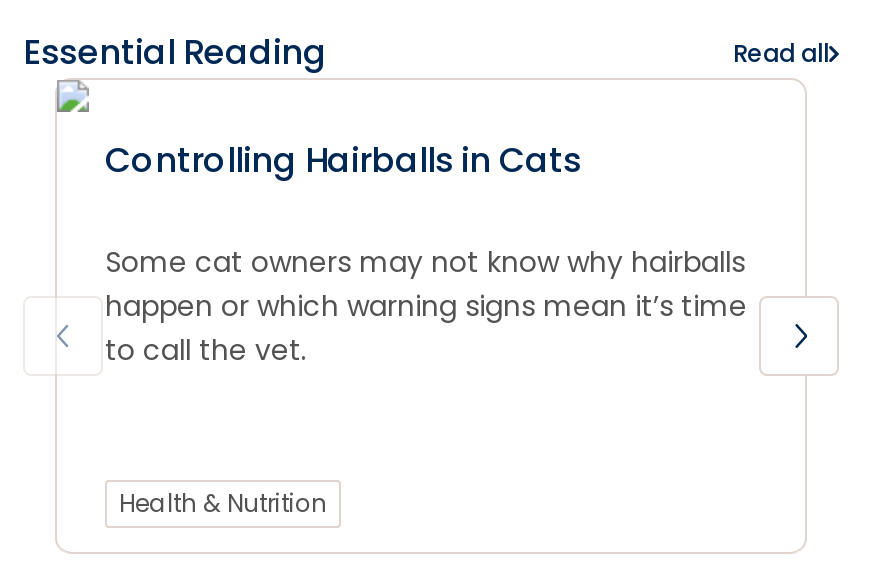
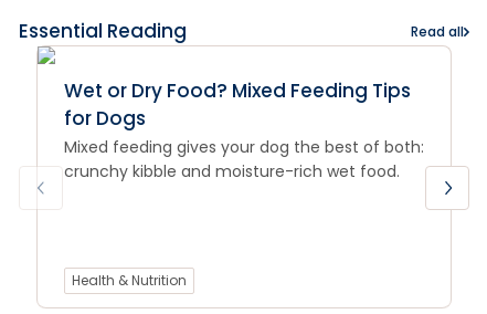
- Controlling Hairballs in Cats
- Some cat owners may not know why hairballs
- happen or which warning signs mean it’s time
- to call the vet.
+ Wet or Dry Food? Mixed Feeding Tips
+ for Dogs
+ Mixed feeding gives your dog the best of both:
+ crunchy kibble and moisture-rich wet food.
